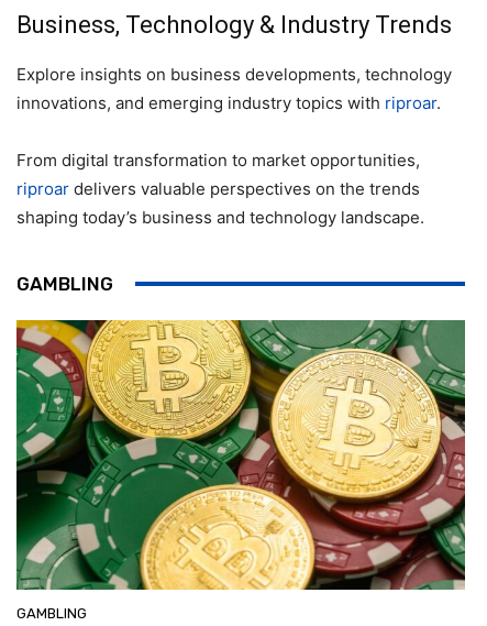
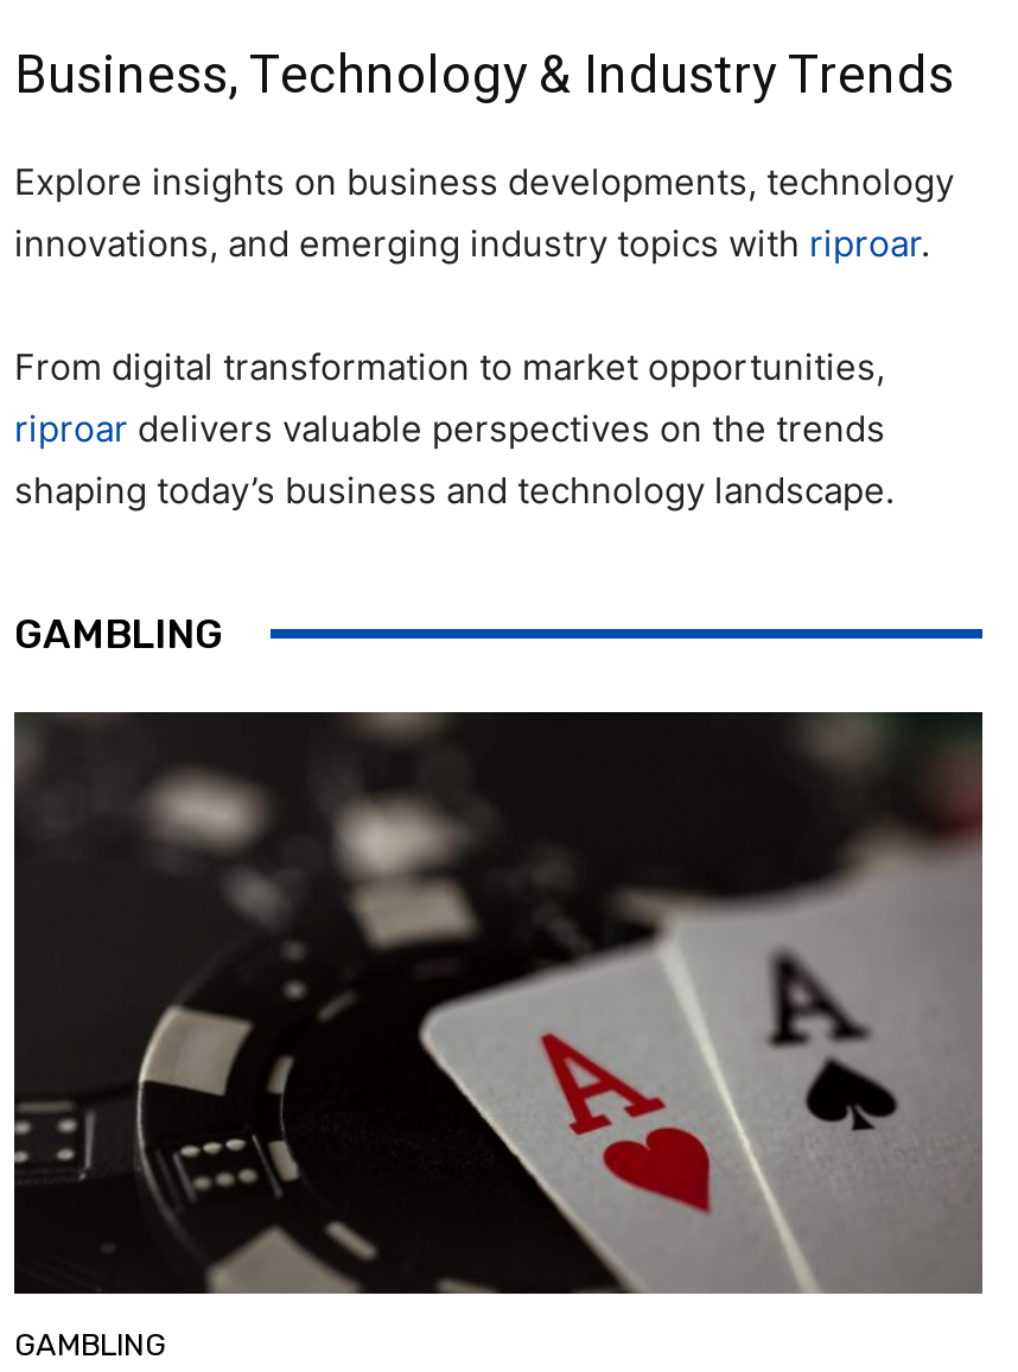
- [image]
+ [image]
